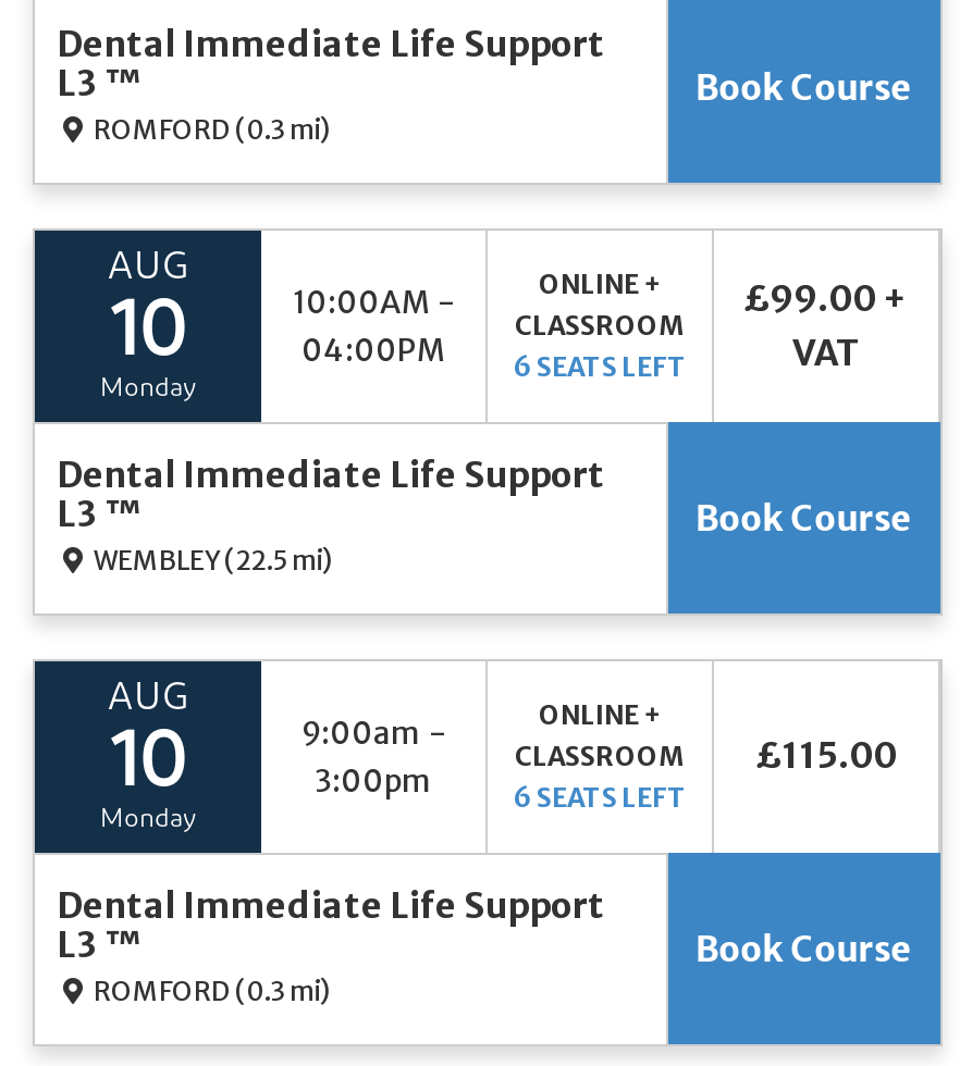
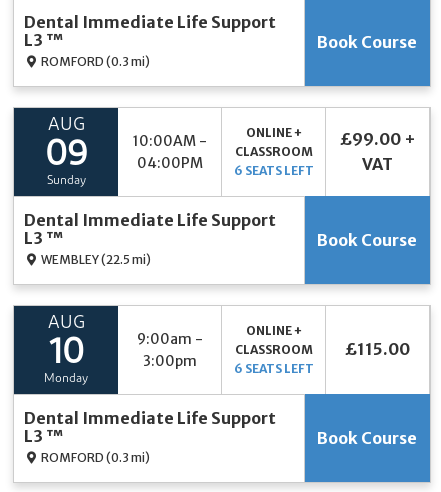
- 10
- Monday
+ 09
+ Sunday
